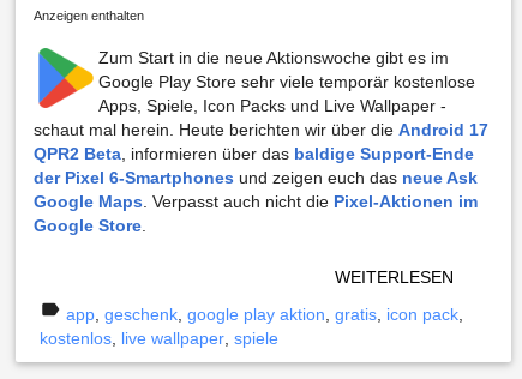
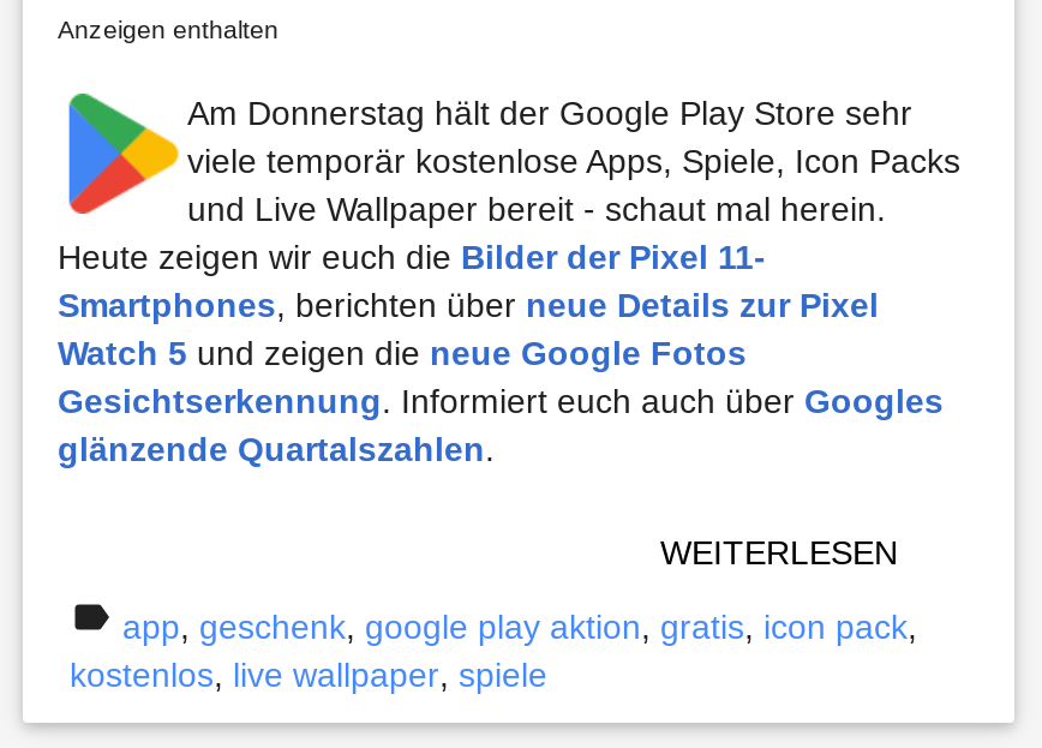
- Zum Start in die neue Aktionswoche gibt es im
- Google Play Store sehr viele temporär kostenlose
- Apps, Spiele, Icon Packs und Live Wallpaper -
- schaut mal herein. Heute berichten wir über die Android 17
- QPR2 Beta, informieren über das baldige Support-Ende
- der Pixel 6-Smartphones und zeigen euch das neue Ask
- Google Maps. Verpasst auch nicht die Pixel-Aktionen im
- Google Store.
+ Am Donnerstag hält der Google Play Store sehr
+ viele temporär kostenlose Apps, Spiele, Icon Packs
+ und Live Wallpaper bereit - schaut mal herein.
+ Heute zeigen wir euch die Bilder der Pixel 11-
+ Smartphones, berichten über neue Details zur Pixel
+ Watch 5 und zeigen die neue Google Fotos
+ Gesichtserkennung. Informiert euch auch über Googles
+ glänzende Quartalszahlen.
